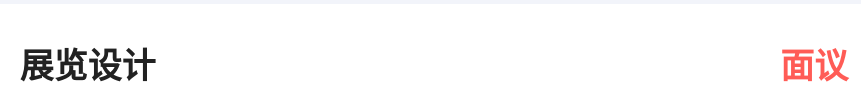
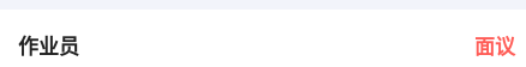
- 展览设计
+ 作业员
